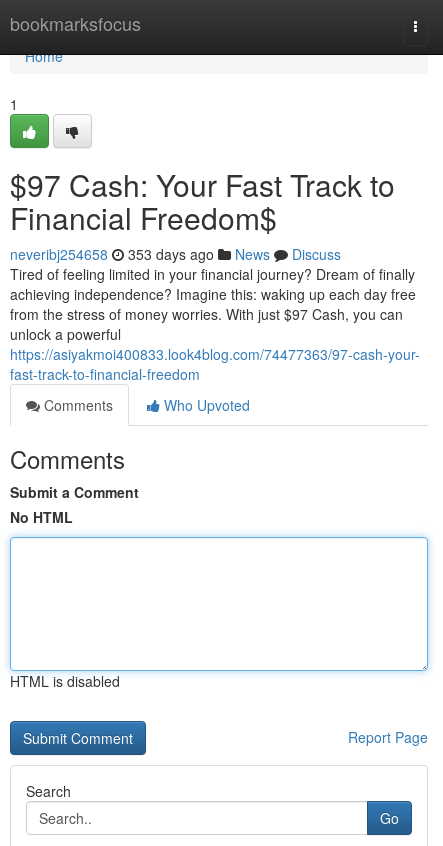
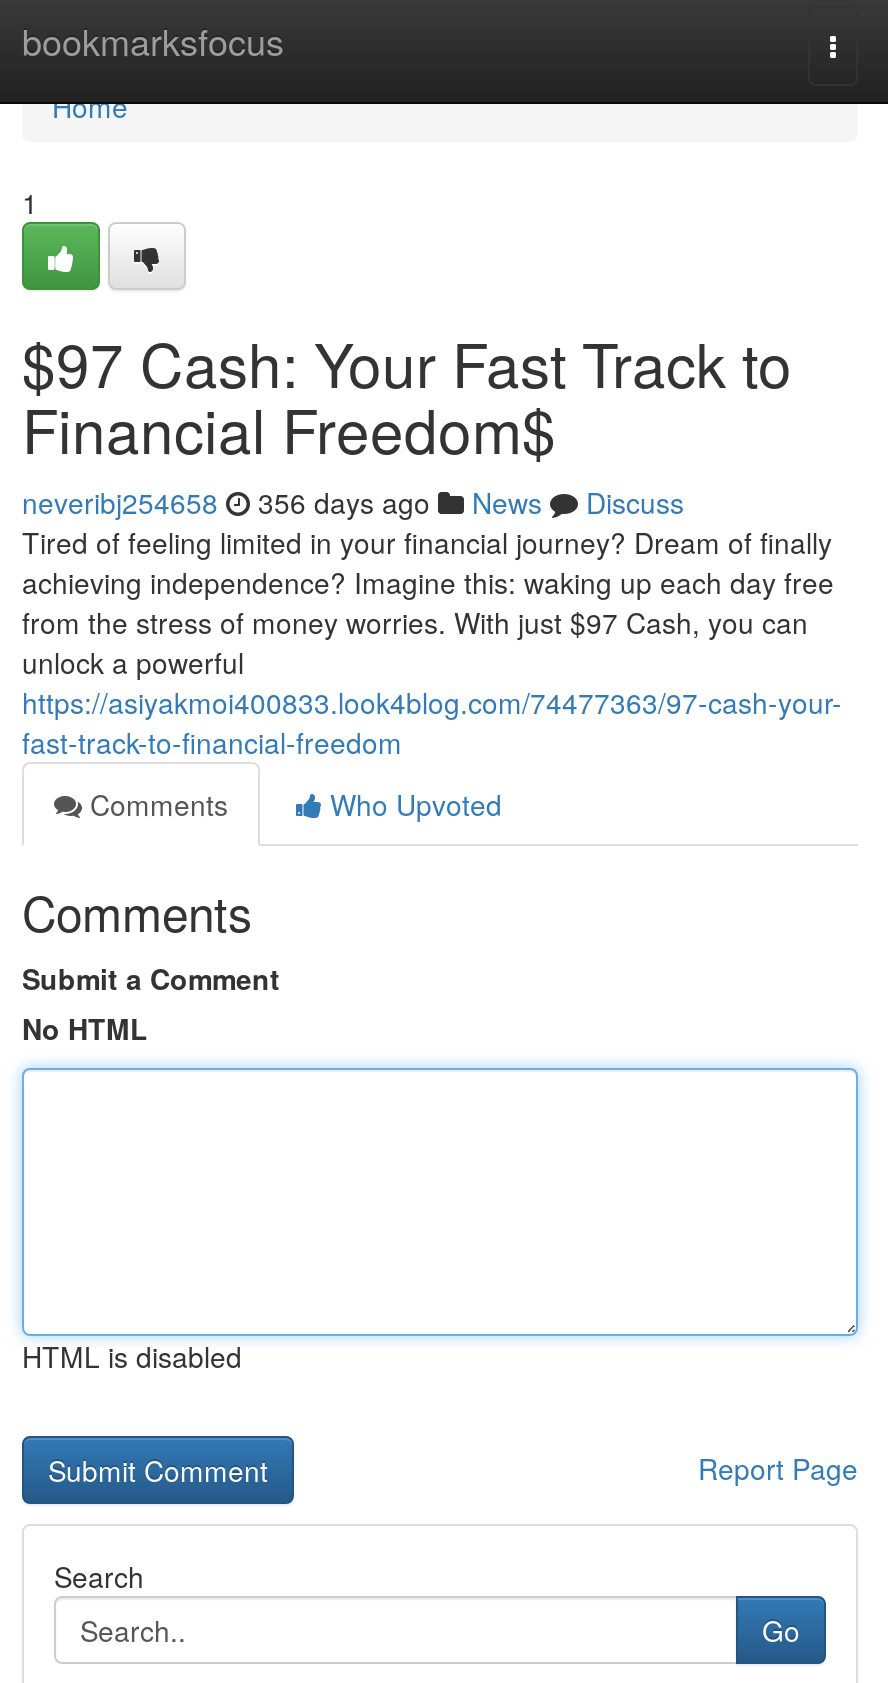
- neveribj254658 353 days ago News Discuss
+ neveribj254658 356 days ago News Discuss
